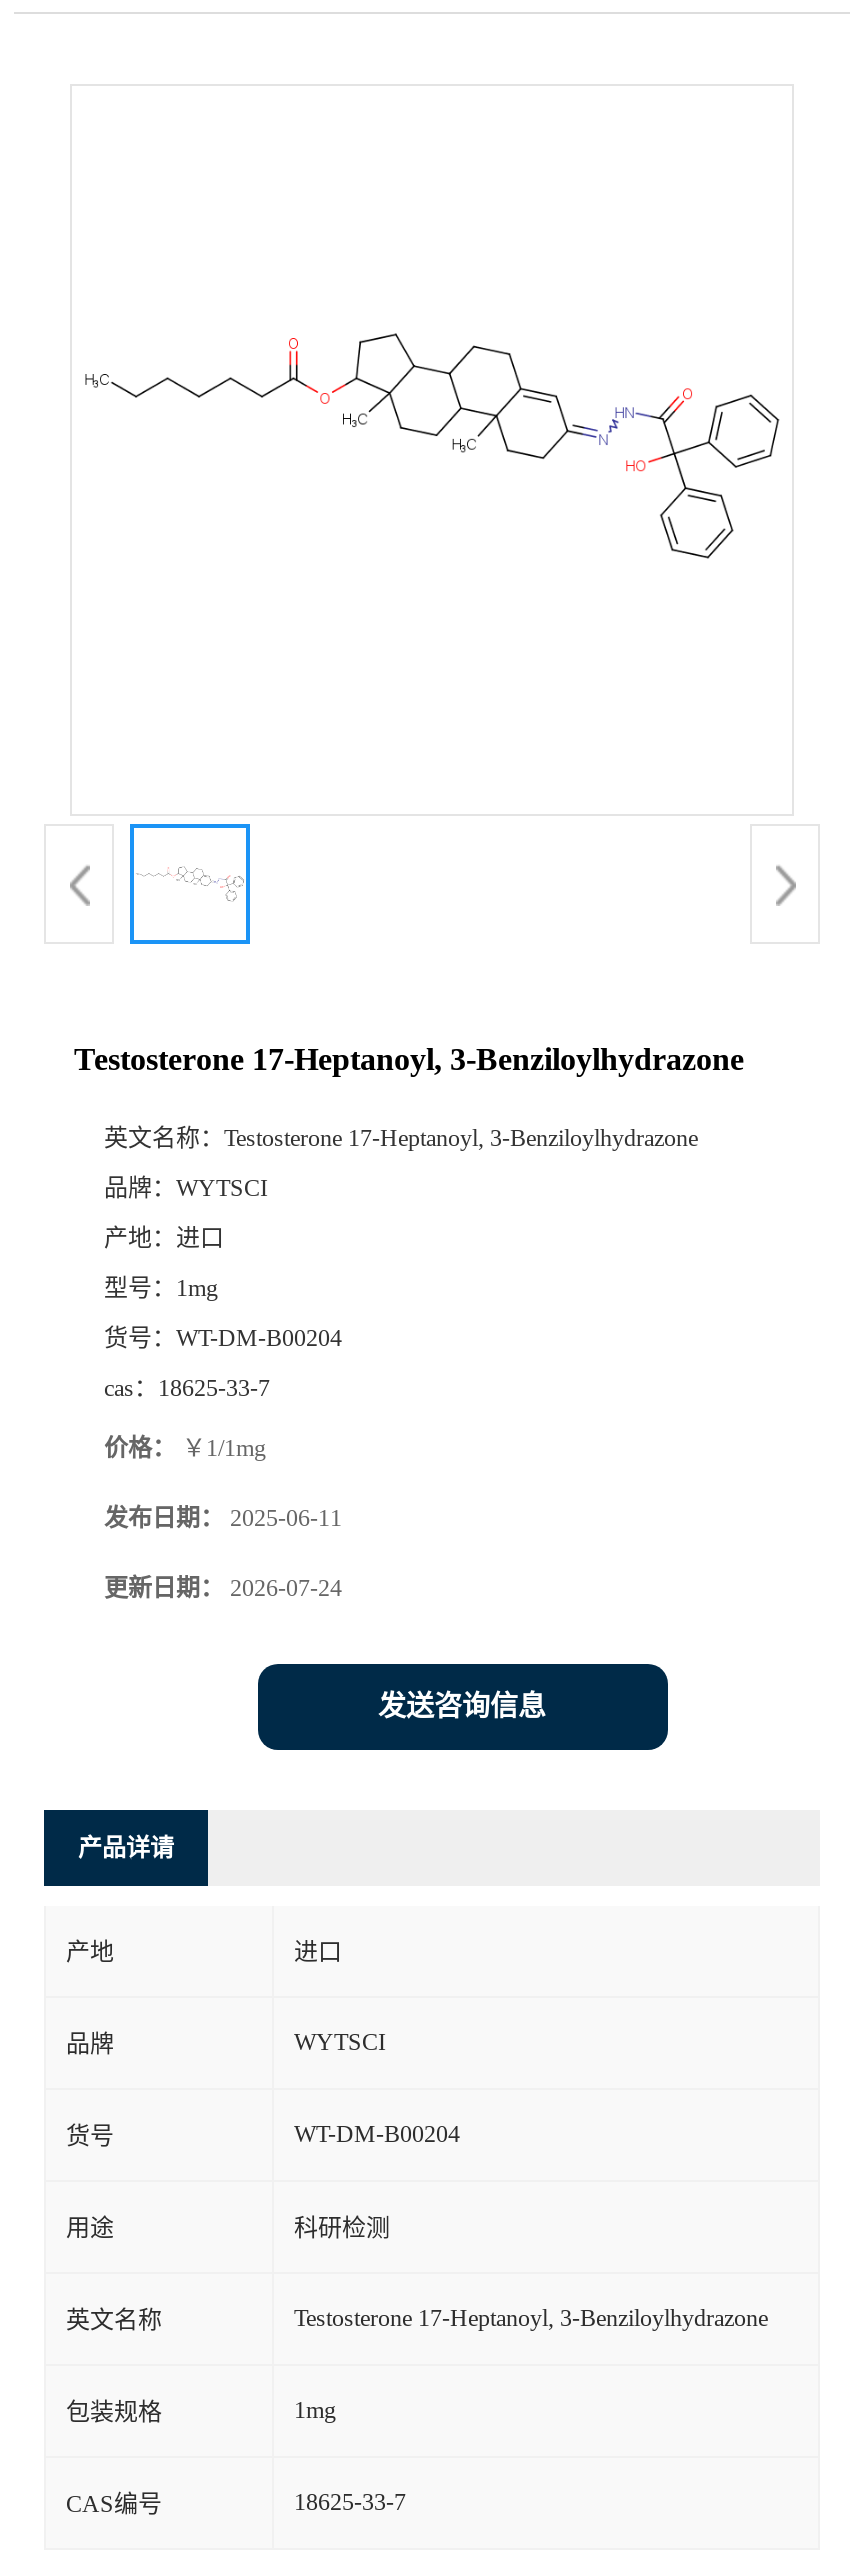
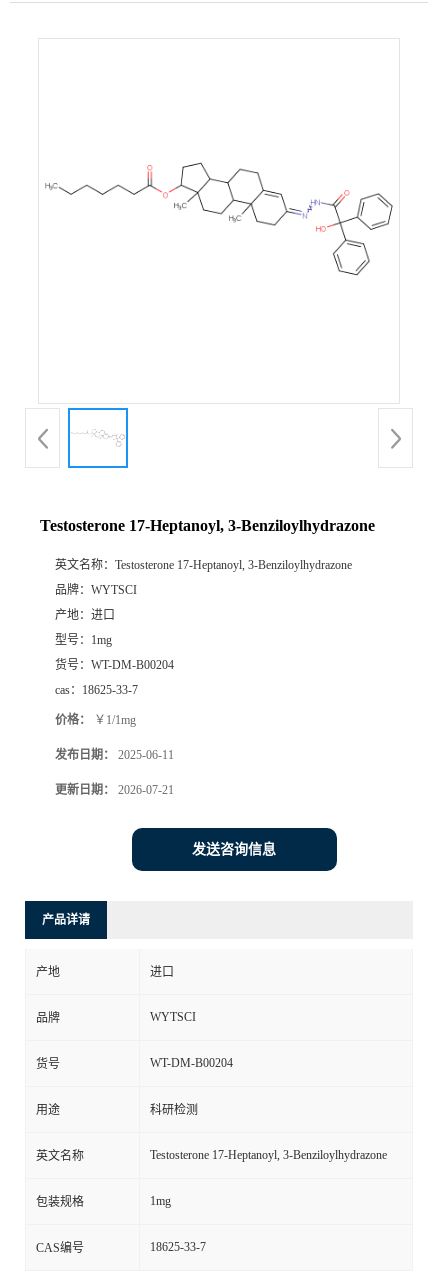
- 更新日期：2026-07-24
+ 更新日期：2026-07-21
